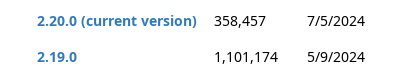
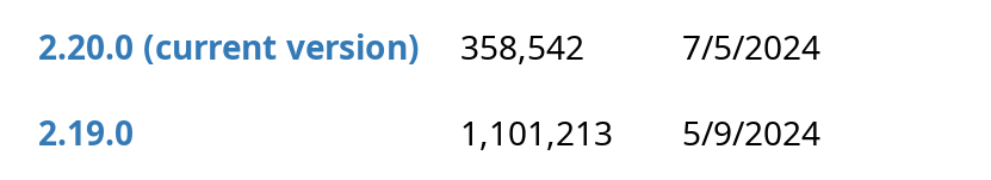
- 2.20.0 (current version) 358,457
+ 2.20.0 (current version) 358,542

- 1,101,174 5/9/2024
+ 1,101,213 5/9/2024
